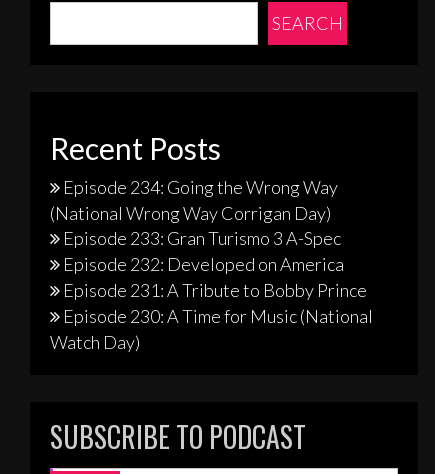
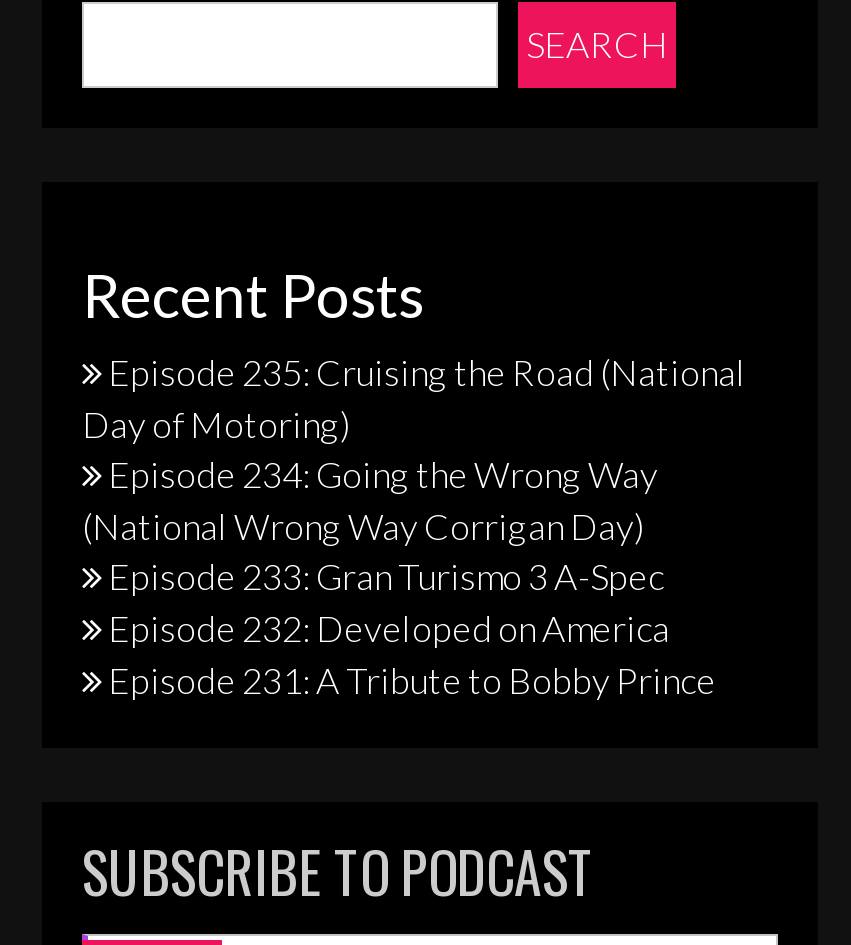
+ Episode 235: Cruising the Road (National
+ Day of Motoring)

moved down: Episode 234: Going the Wrong Way | (National Wrong Way Corrigan Day) | Episode 233: Gran Turismo 3 A-Spec | Episode 232: Developed on America | Episode 231: A Tribute to Bobby Prince

- Episode 230: A Time for Music (National
- Watch Day)
